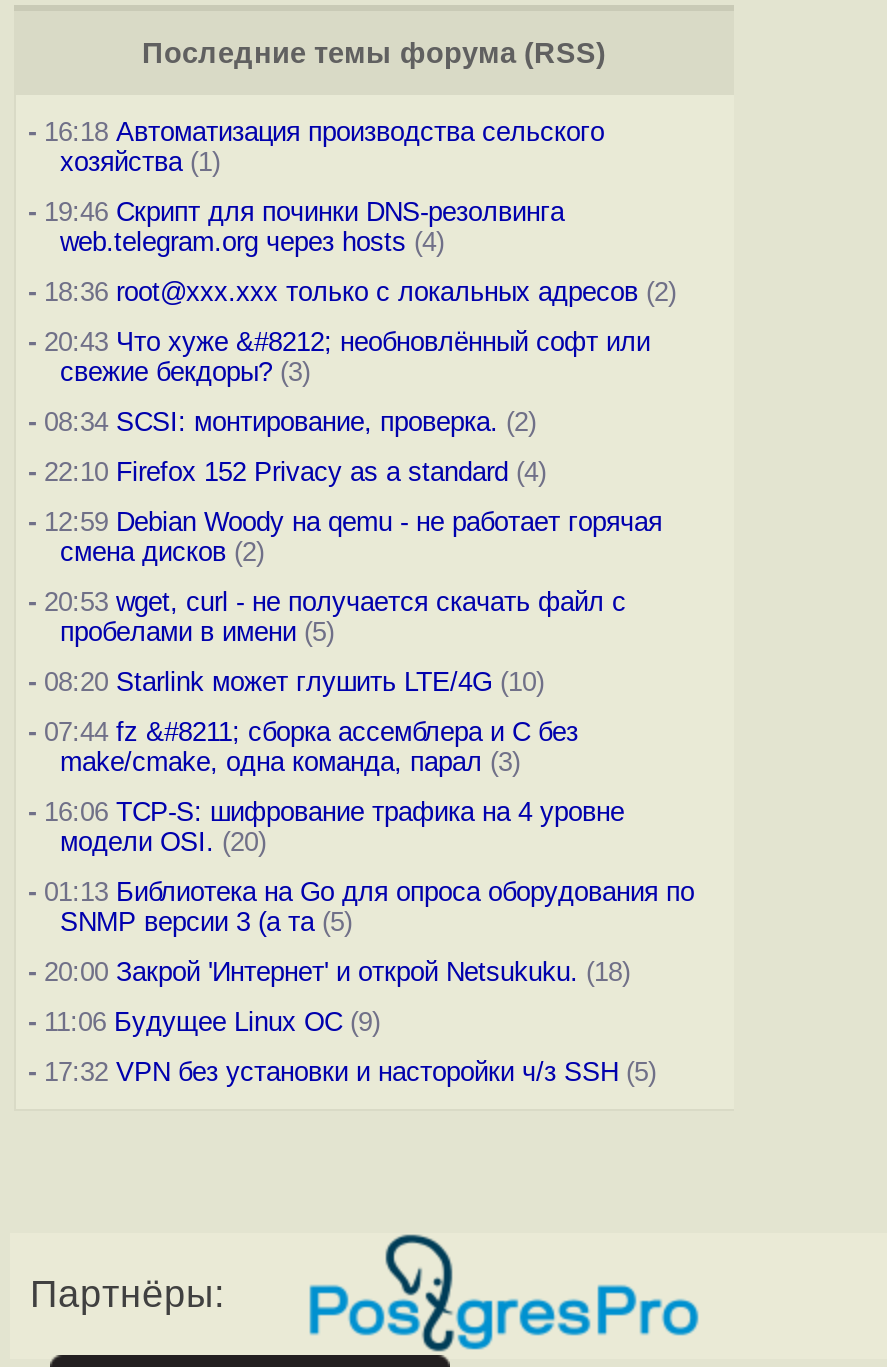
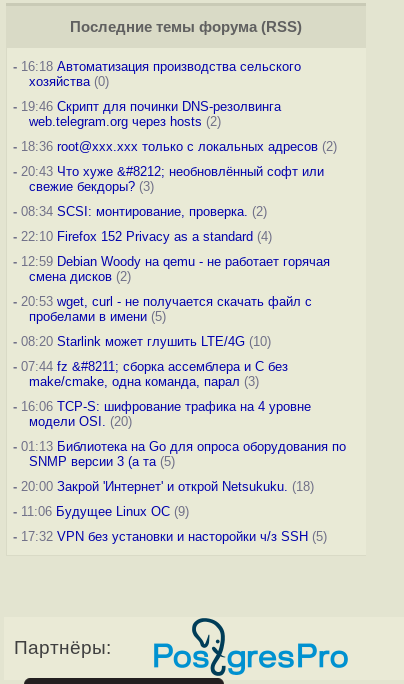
- хозяйства (1)
+ хозяйства (0)

- web.telegram.org через hosts (4)
+ web.telegram.org через hosts (2)
